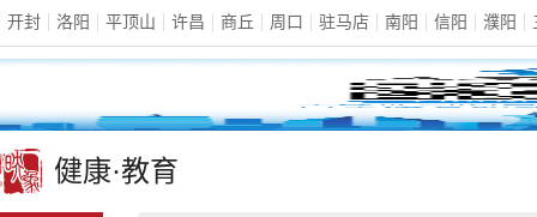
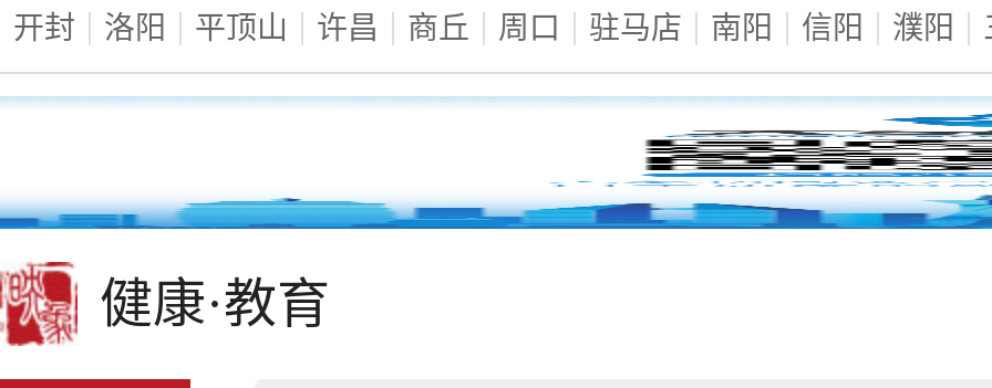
- [image]
+ [image]
